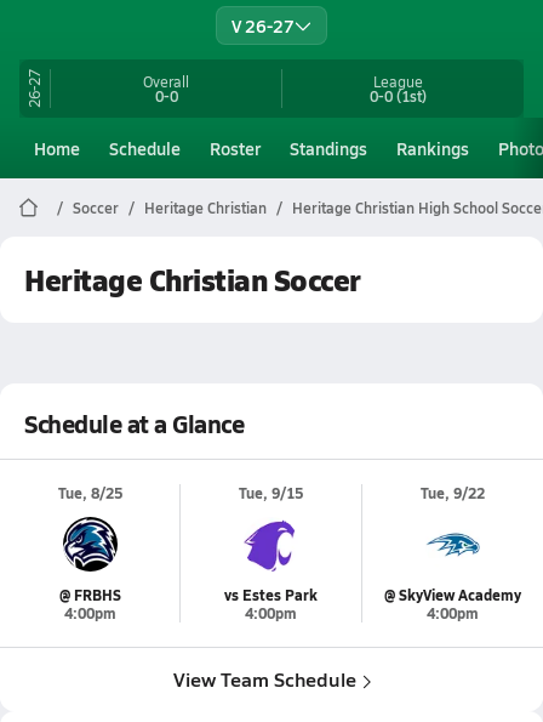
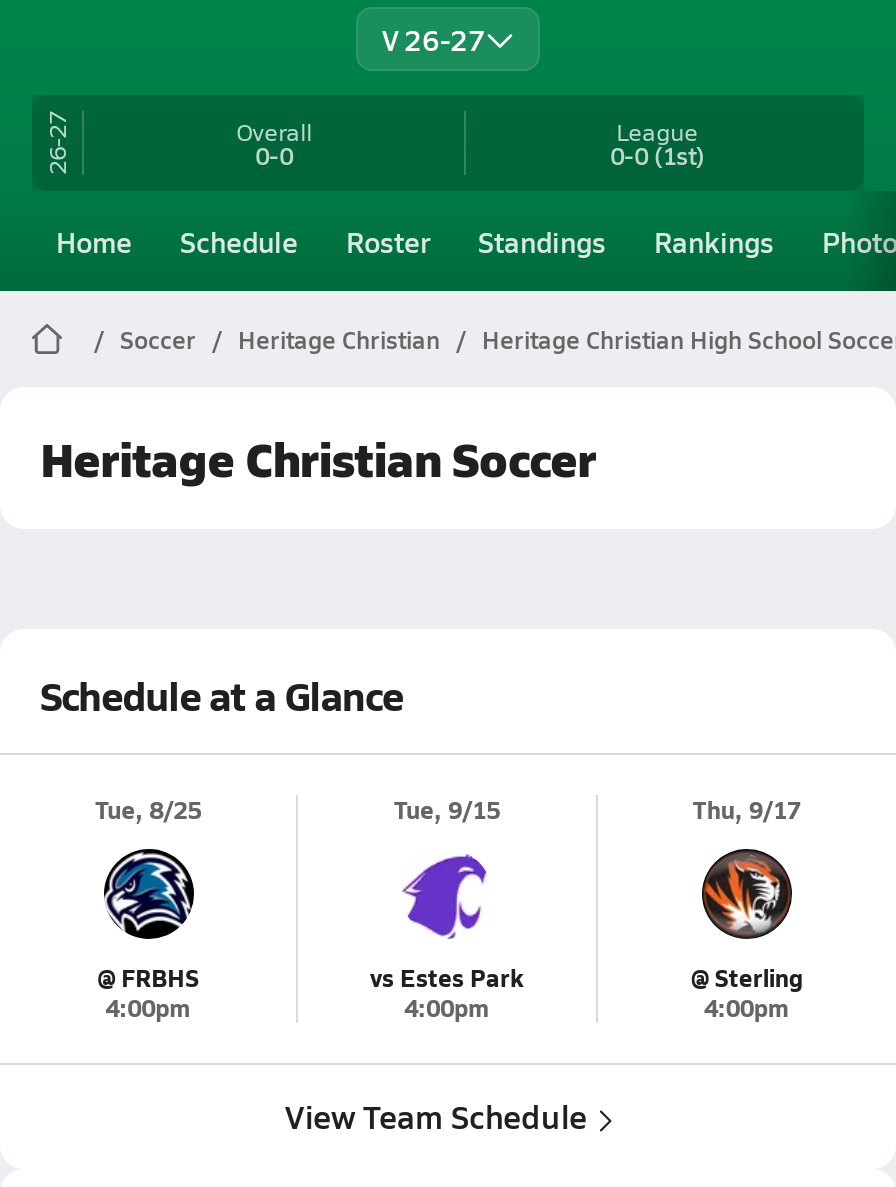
- Tue, 9/22
+ Thu, 9/17

- [image]
- @ SkyView Academy
+ [image]
+ @ Sterling
